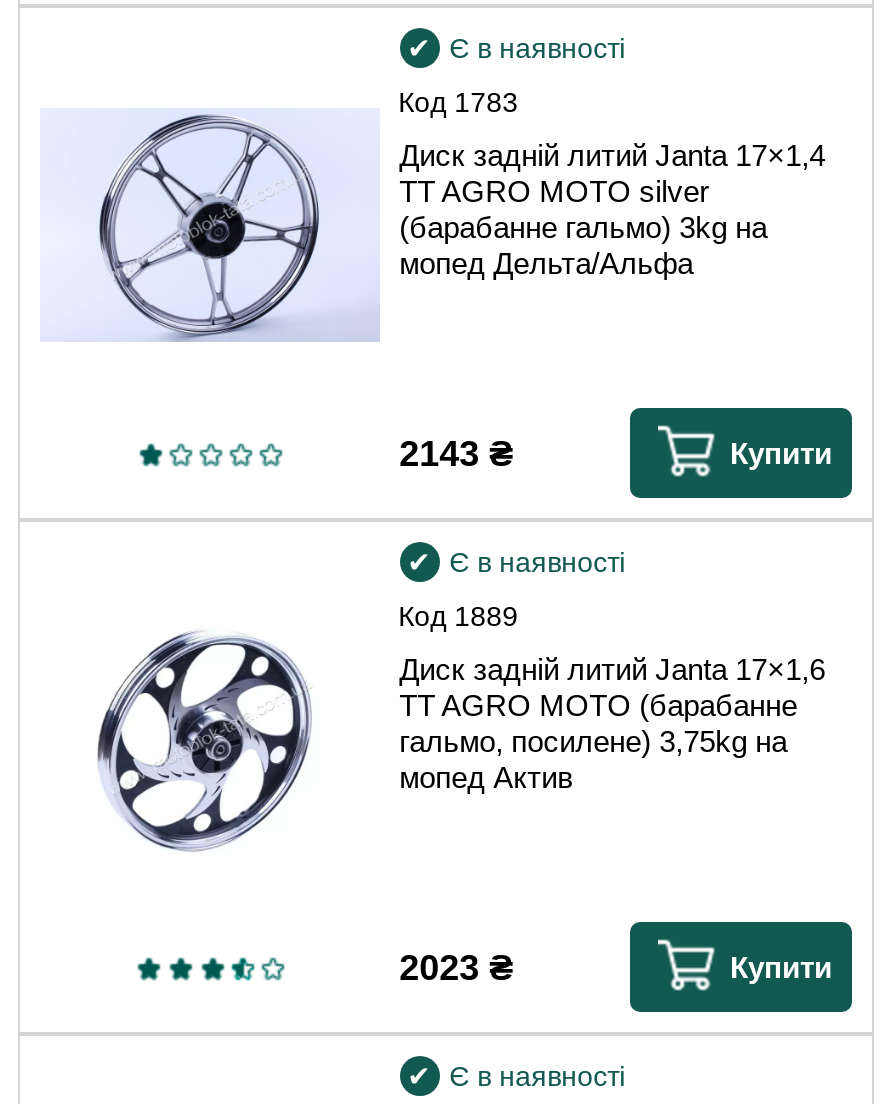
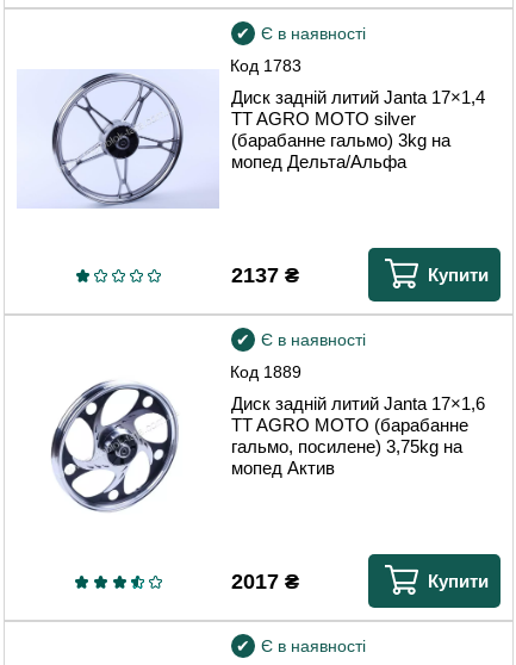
- 2143 ₴
+ 2137 ₴

- 2023 ₴
+ 2017 ₴
